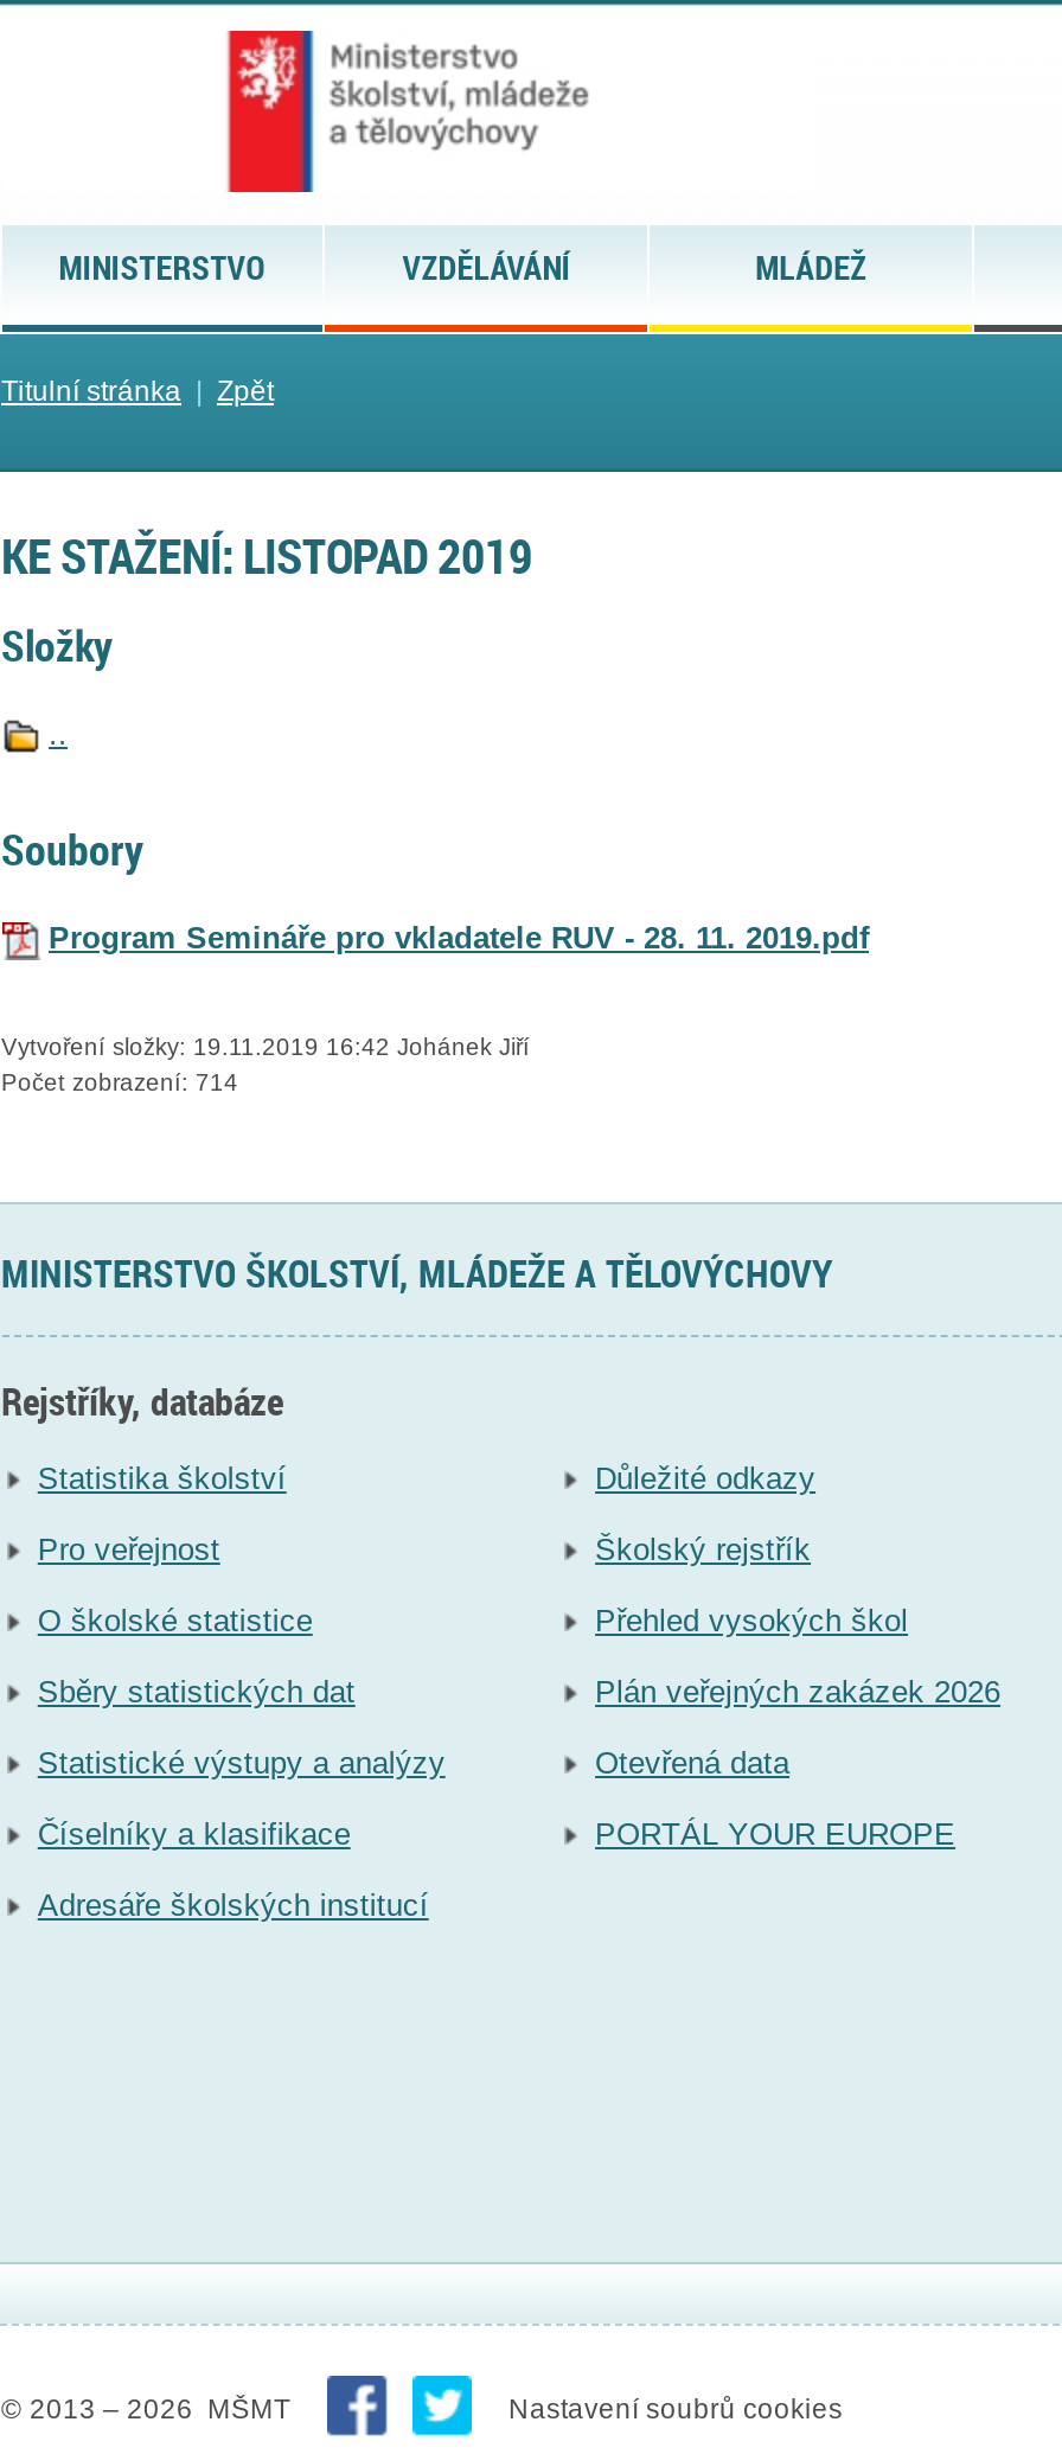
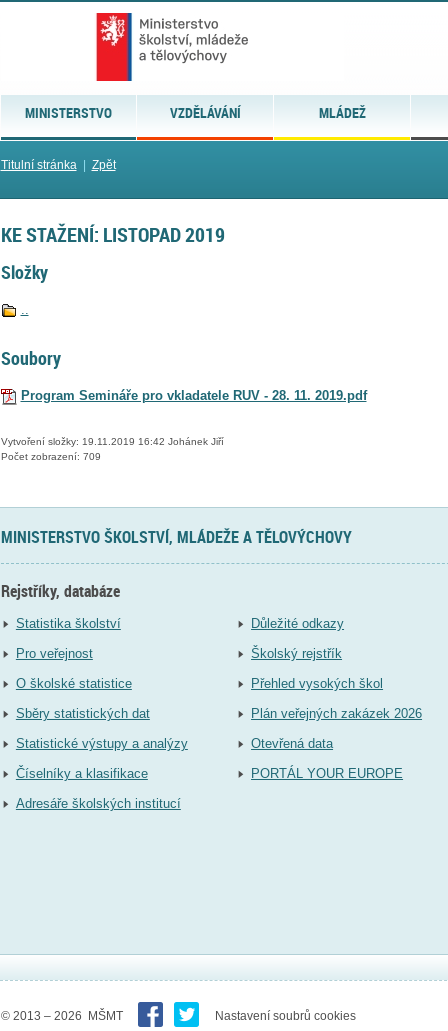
- Počet zobrazení: 714
+ Počet zobrazení: 709
